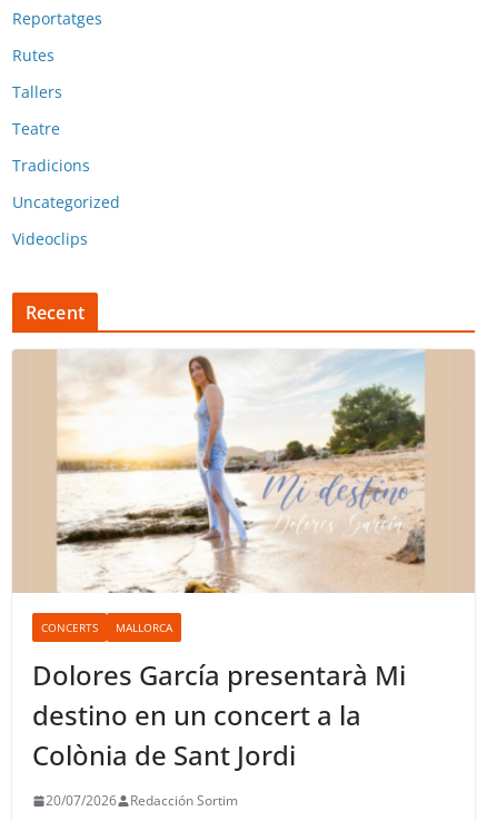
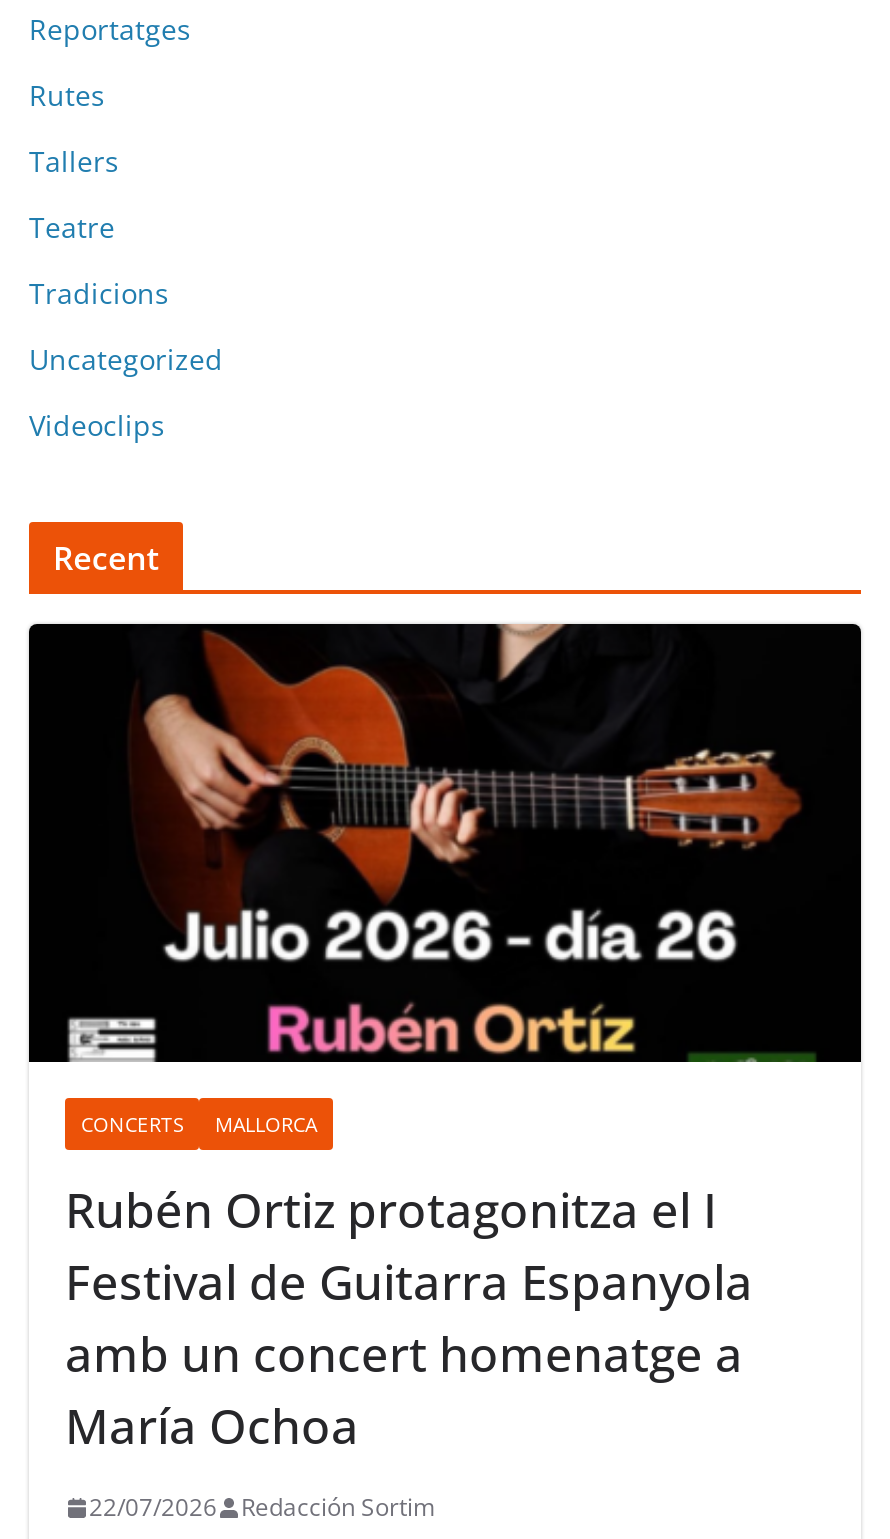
- [image]
+ [image]

- Dolores García presentarà Mi
- destino en un concert a la
- Colònia de Sant Jordi
+ Rubén Ortiz protagonitza el I
+ Festival de Guitarra Espanyola
+ amb un concert homenatge a
+ María Ochoa

- 20/07/2026 Redacción Sortim
+ 22/07/2026 Redacción Sortim
